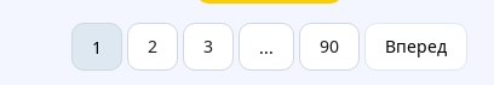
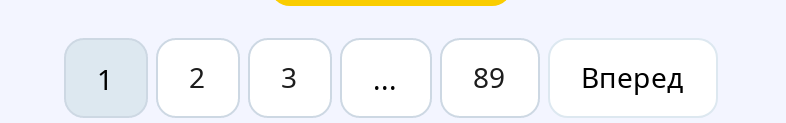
- 90
+ 89
